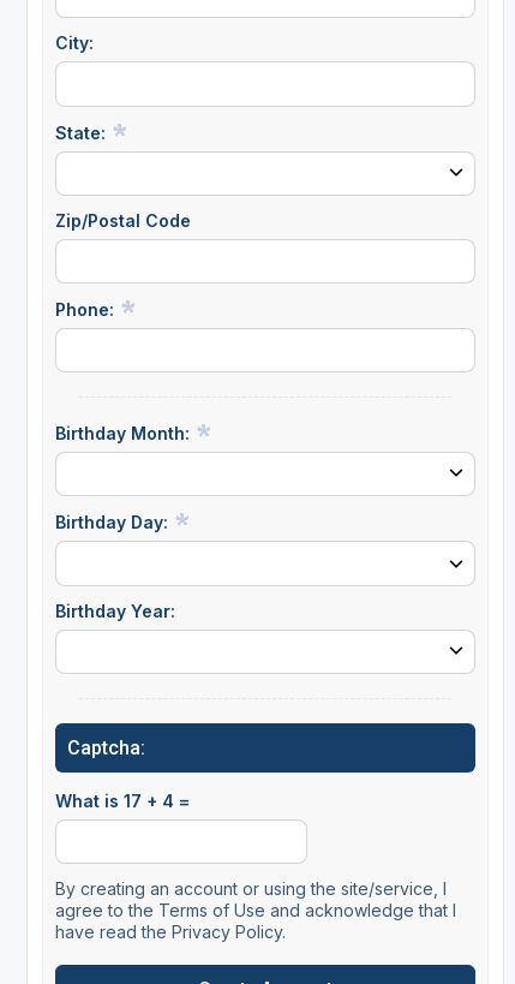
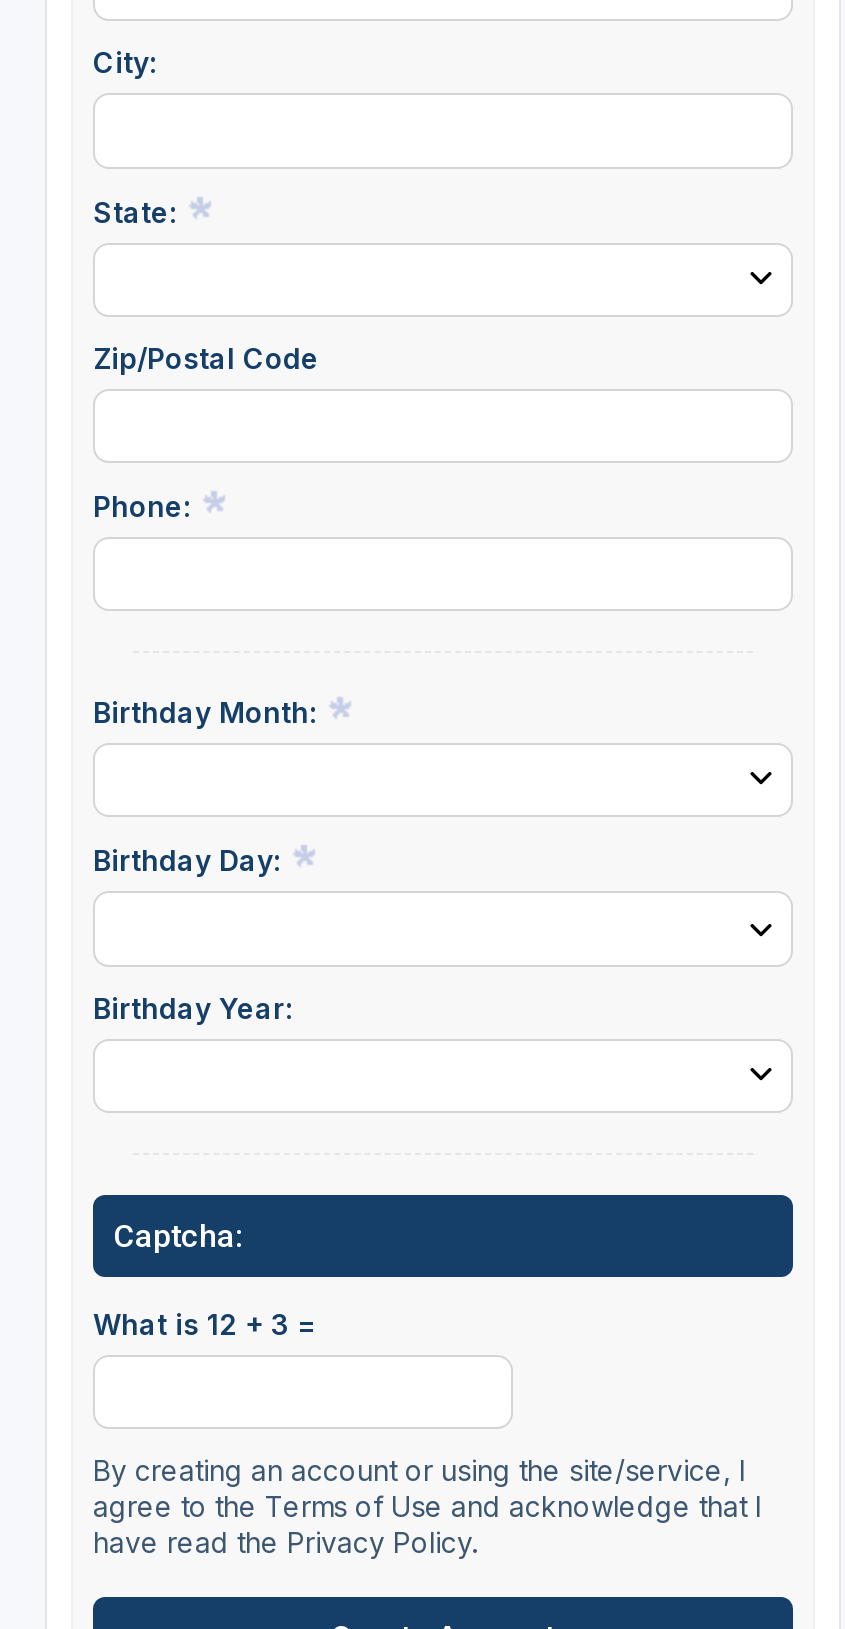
- What is 17 + 4 =
+ What is 12 + 3 =
